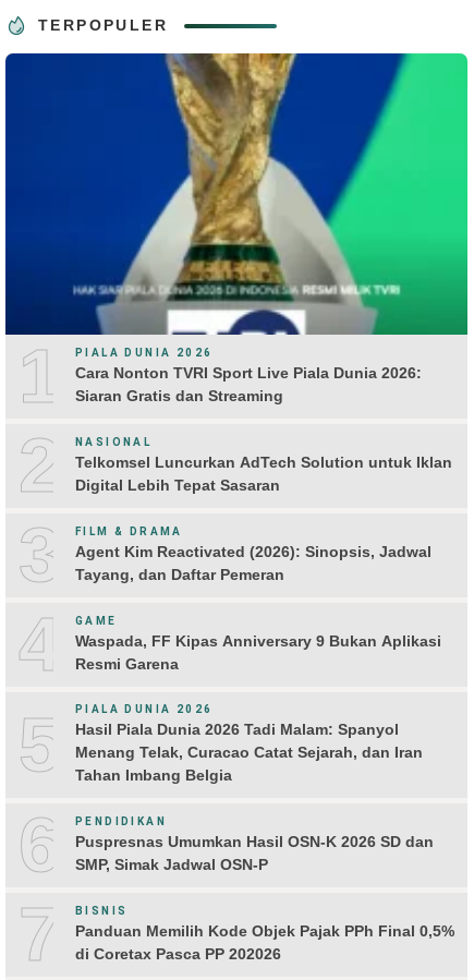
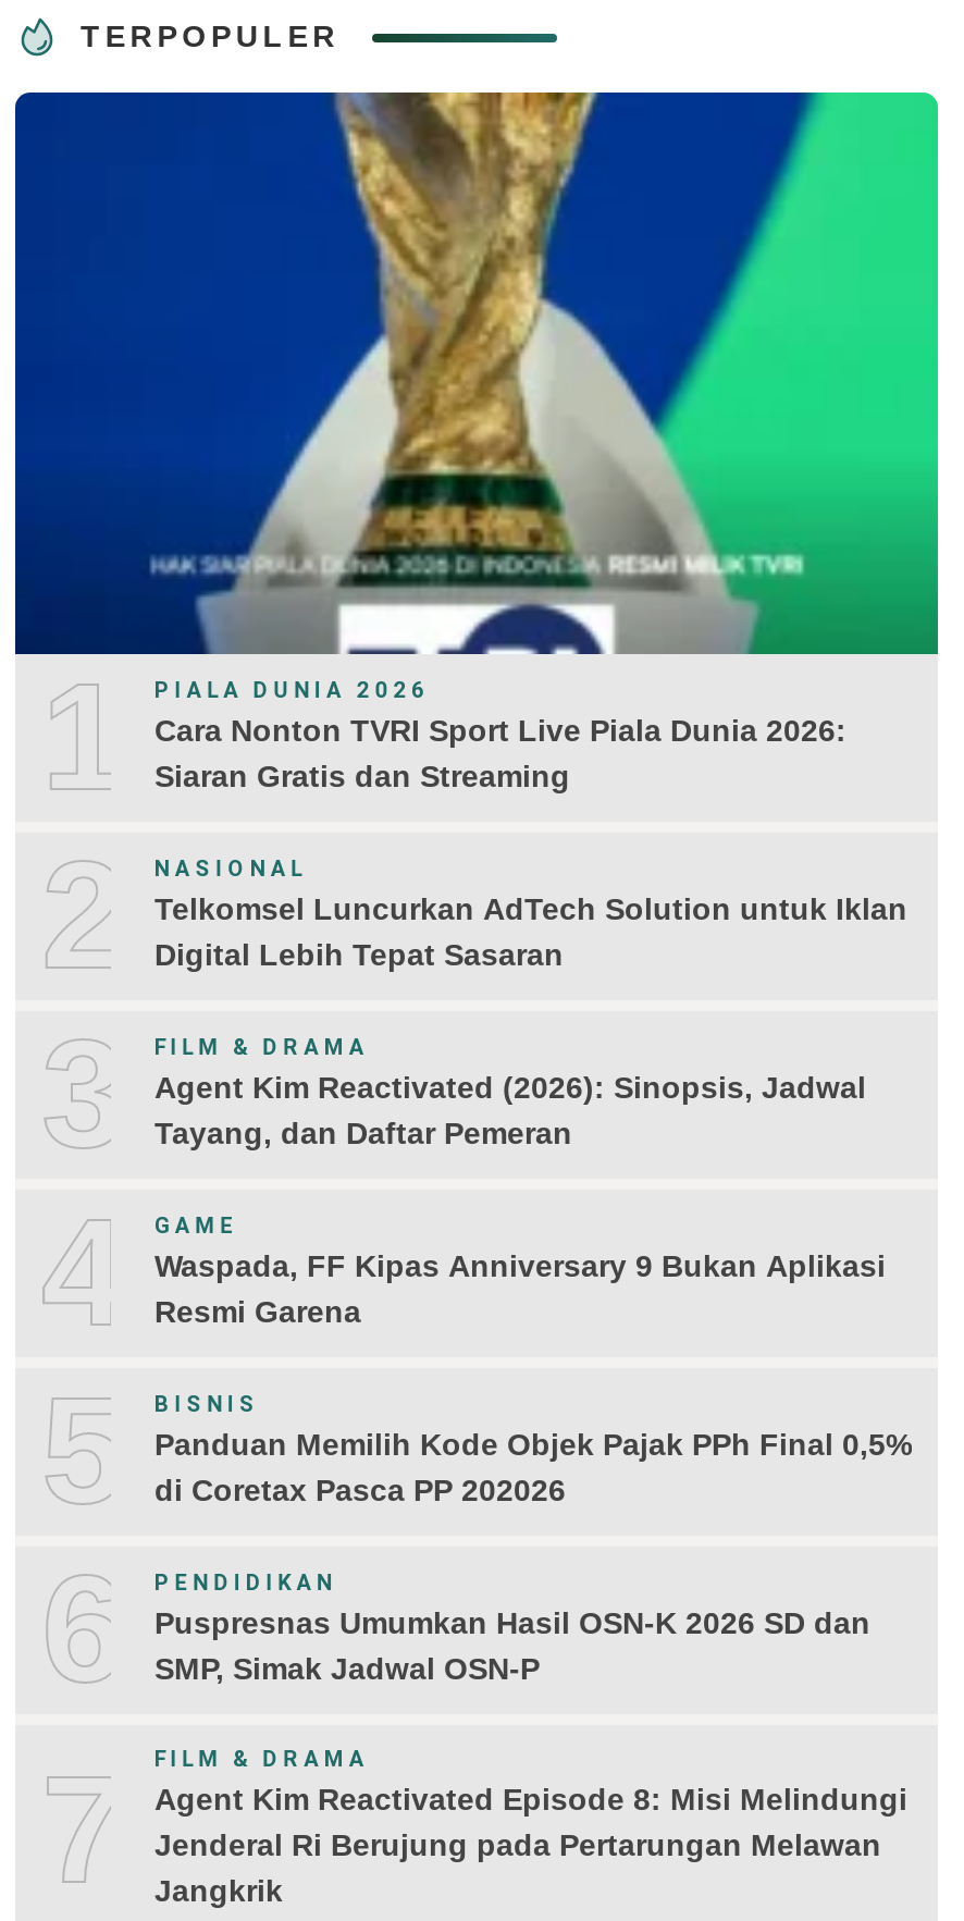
- PIALA DUNIA 2026
- Hasil Piala Dunia 2026 Tadi Malam: Spanyol
- Menang Telak, Curacao Catat Sejarah, dan Iran
- Tahan Imbang Belgia

moved up: BISNIS | Panduan Memilih Kode Objek Pajak PPh Final 0,5% | di Coretax Pasca PP 202026

+ FILM & DRAMA
+ Agent Kim Reactivated Episode 8: Misi Melindungi
+ Jenderal Ri Berujung pada Pertarungan Melawan
+ Jangkrik
